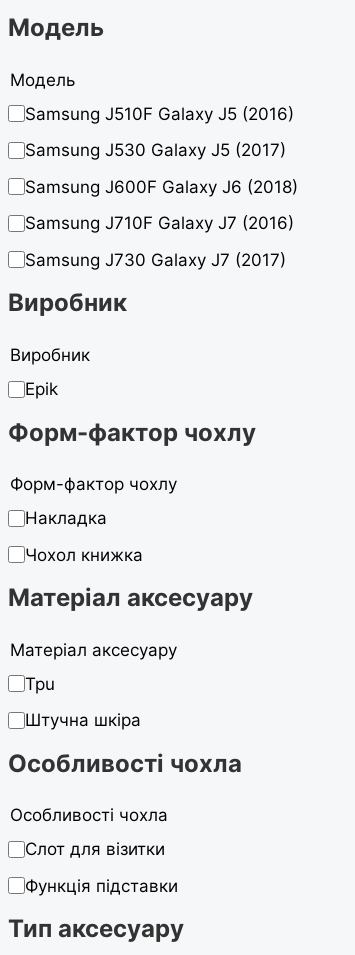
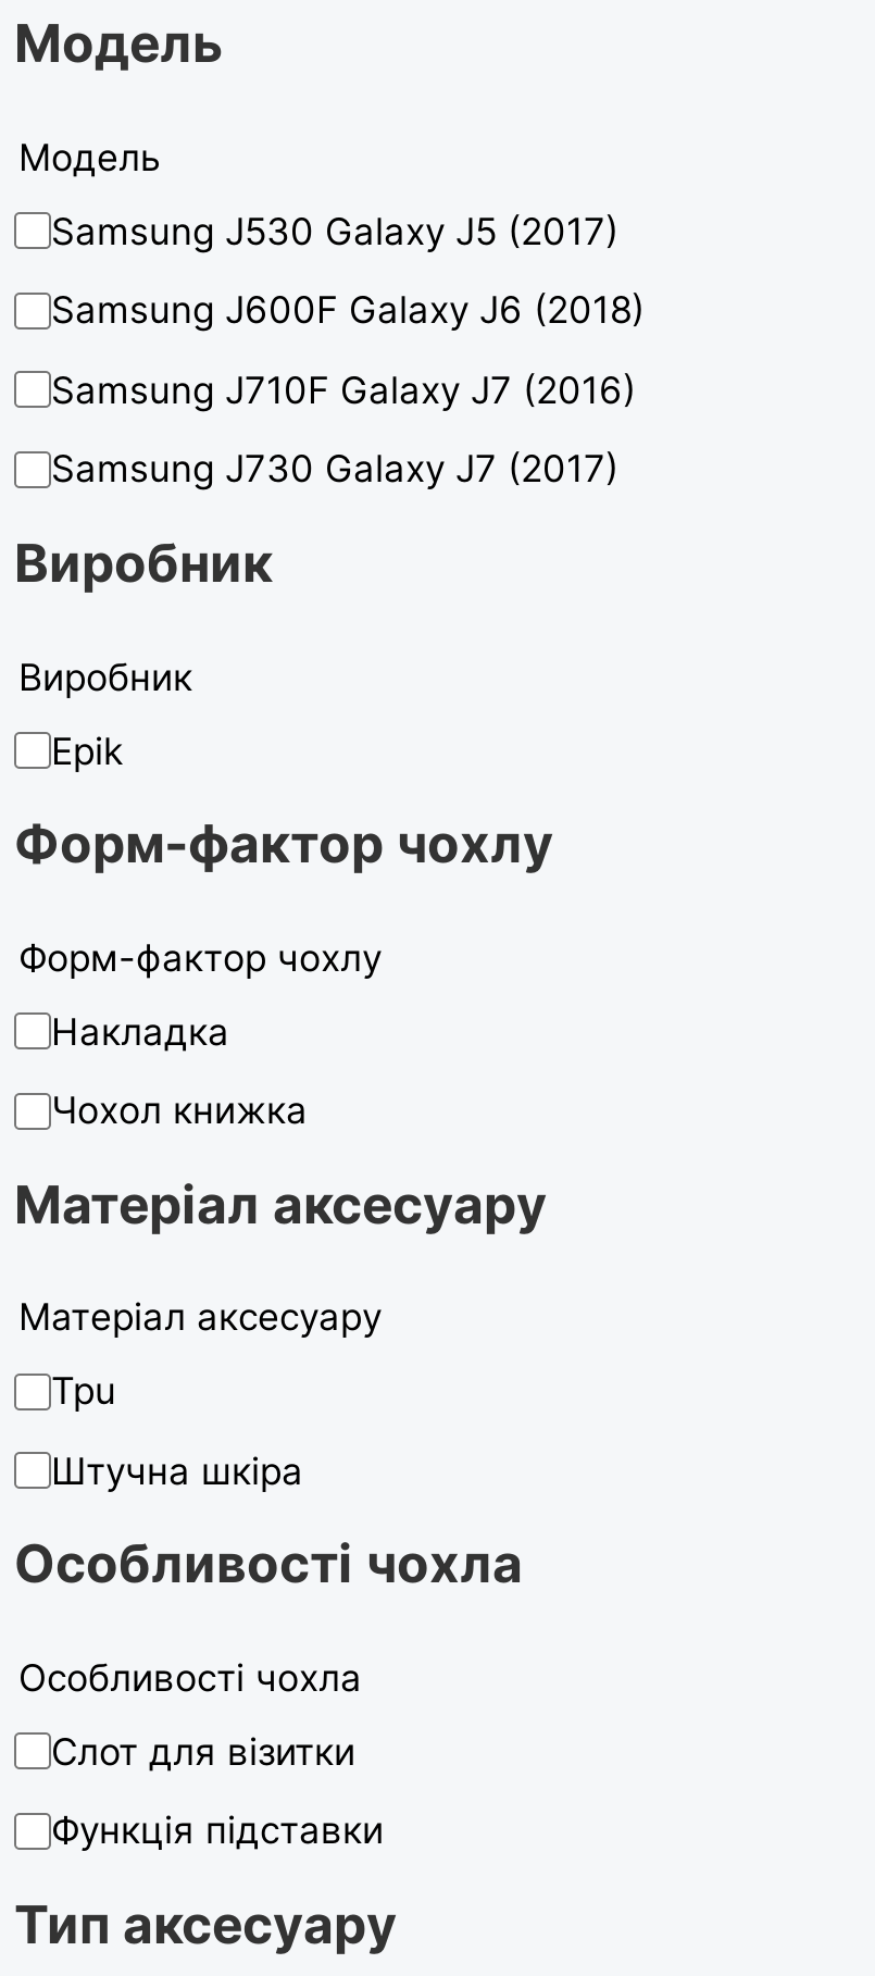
- Samsung J510F Galaxy J5 (2016)
